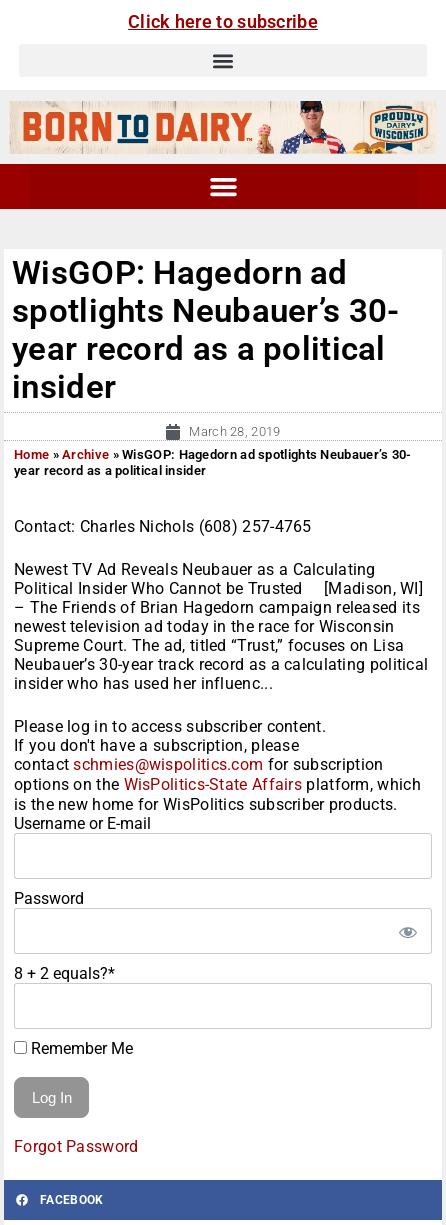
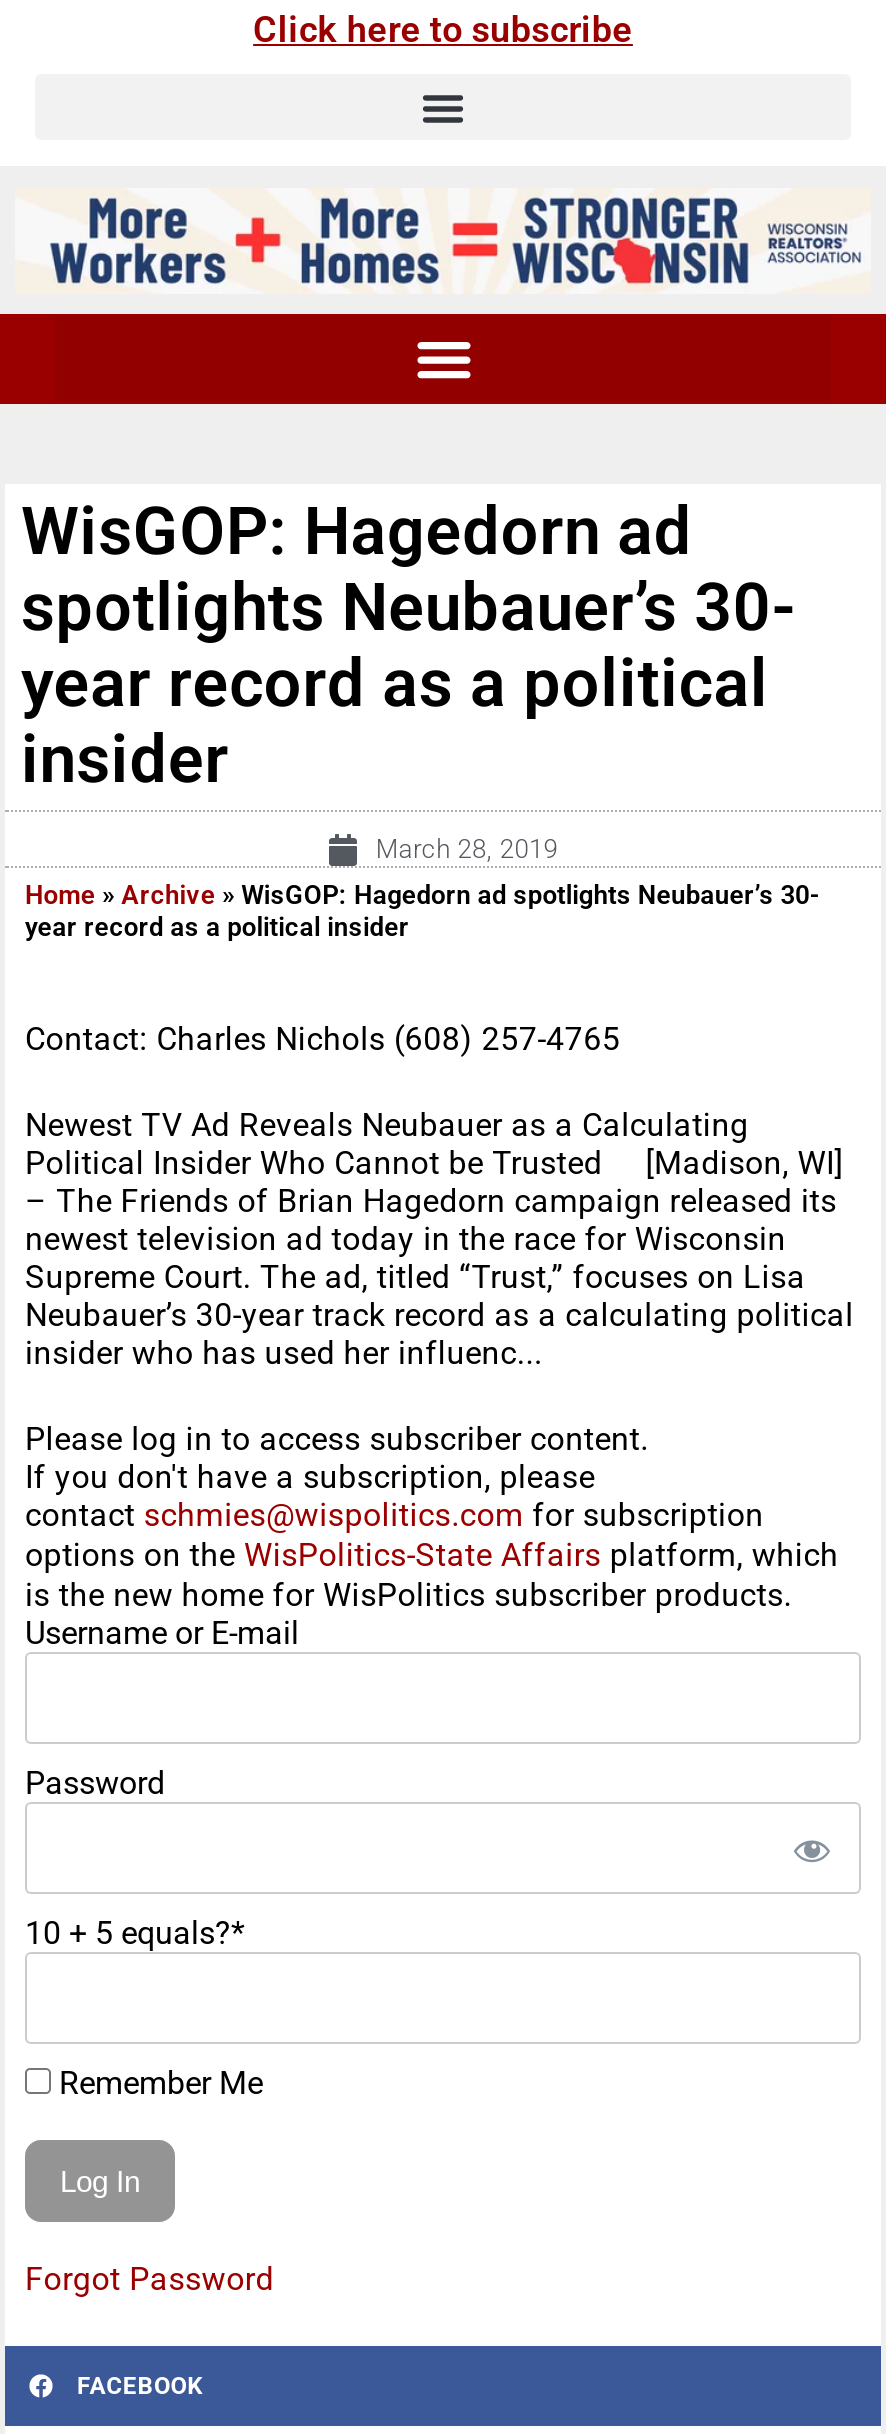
- [image]
+ [image]

- 8 + 2 equals?*
+ 10 + 5 equals?*
